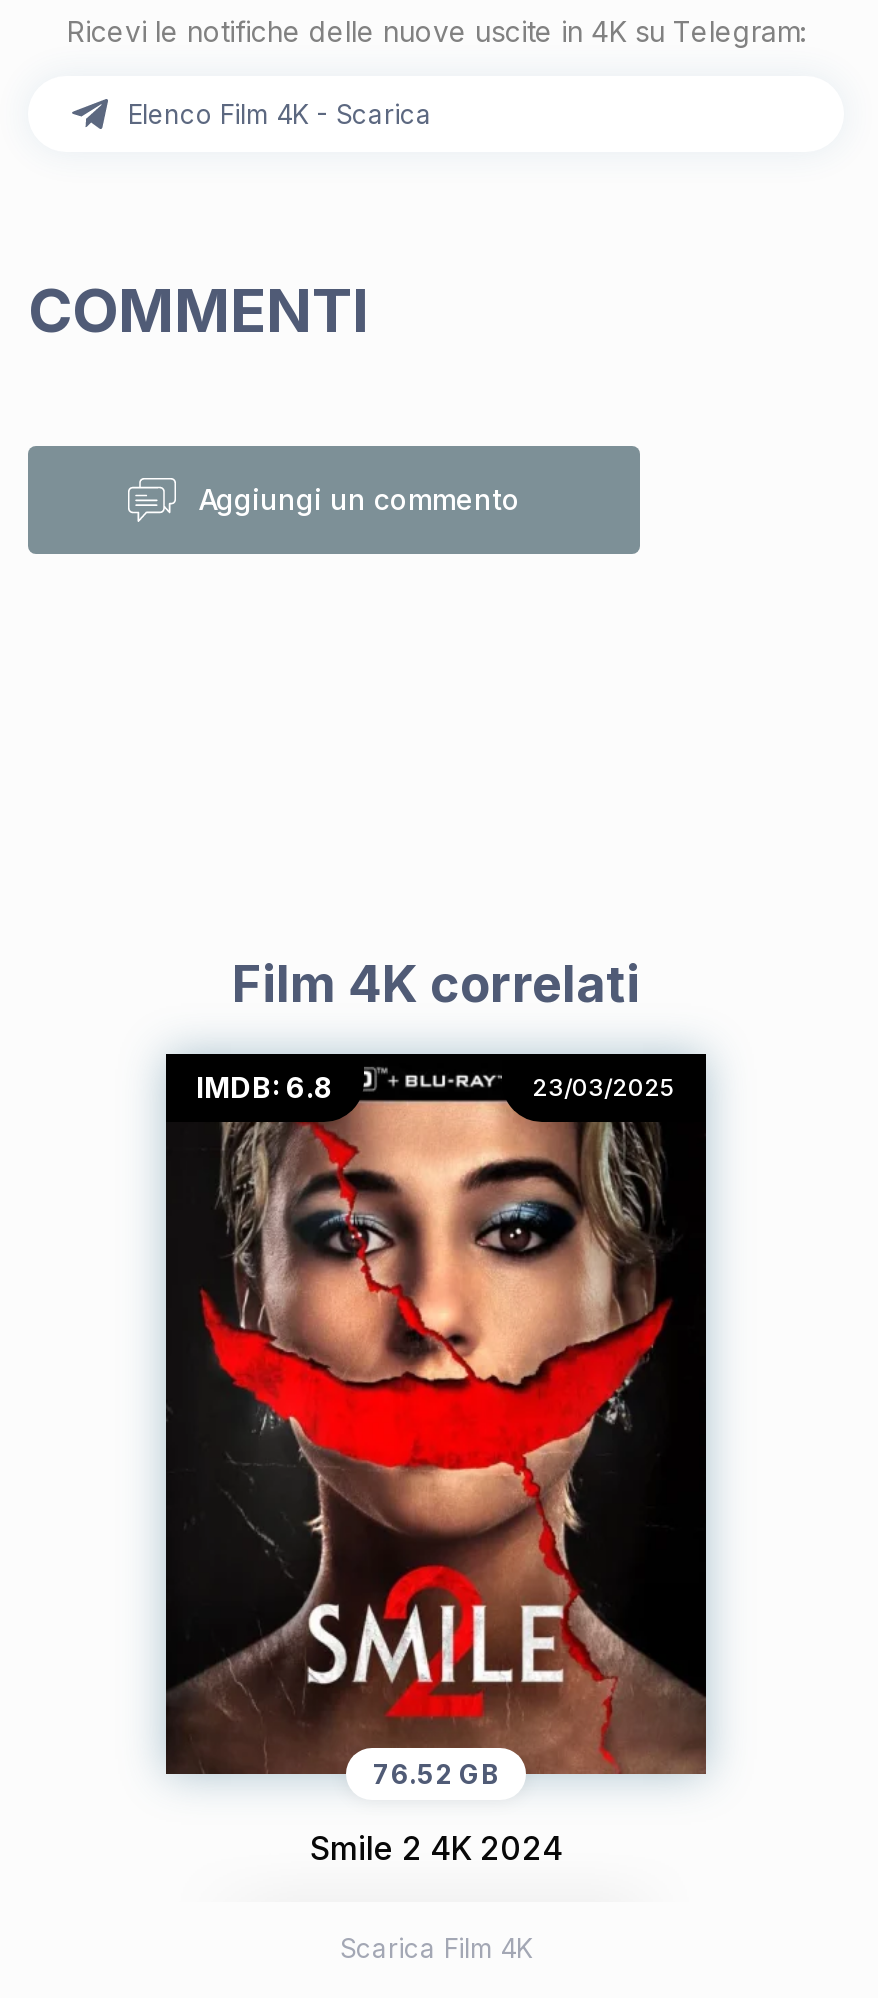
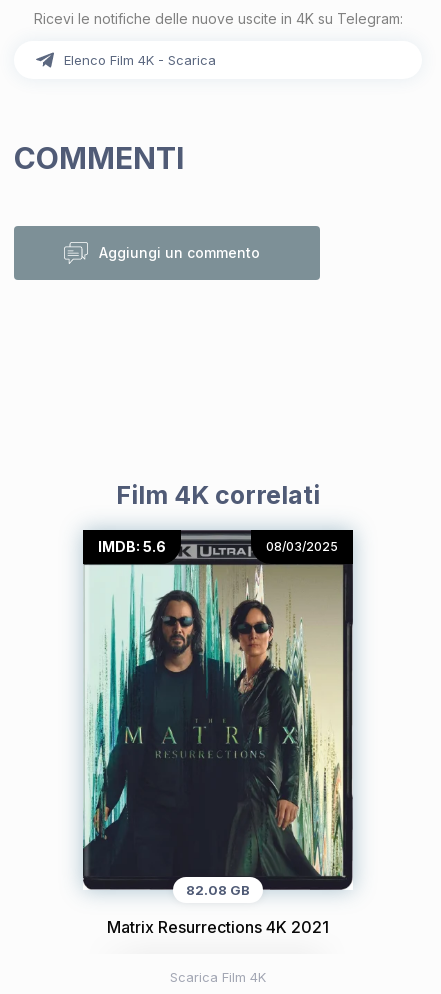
- [image]
- IMDB: 6.8
+ [image]
+ IMDB: 5.6

- 23/03/2025
+ 08/03/2025

- 76.52 GB
+ 82.08 GB

- Smile 2 4K 2024
+ Matrix Resurrections 4K 2021
